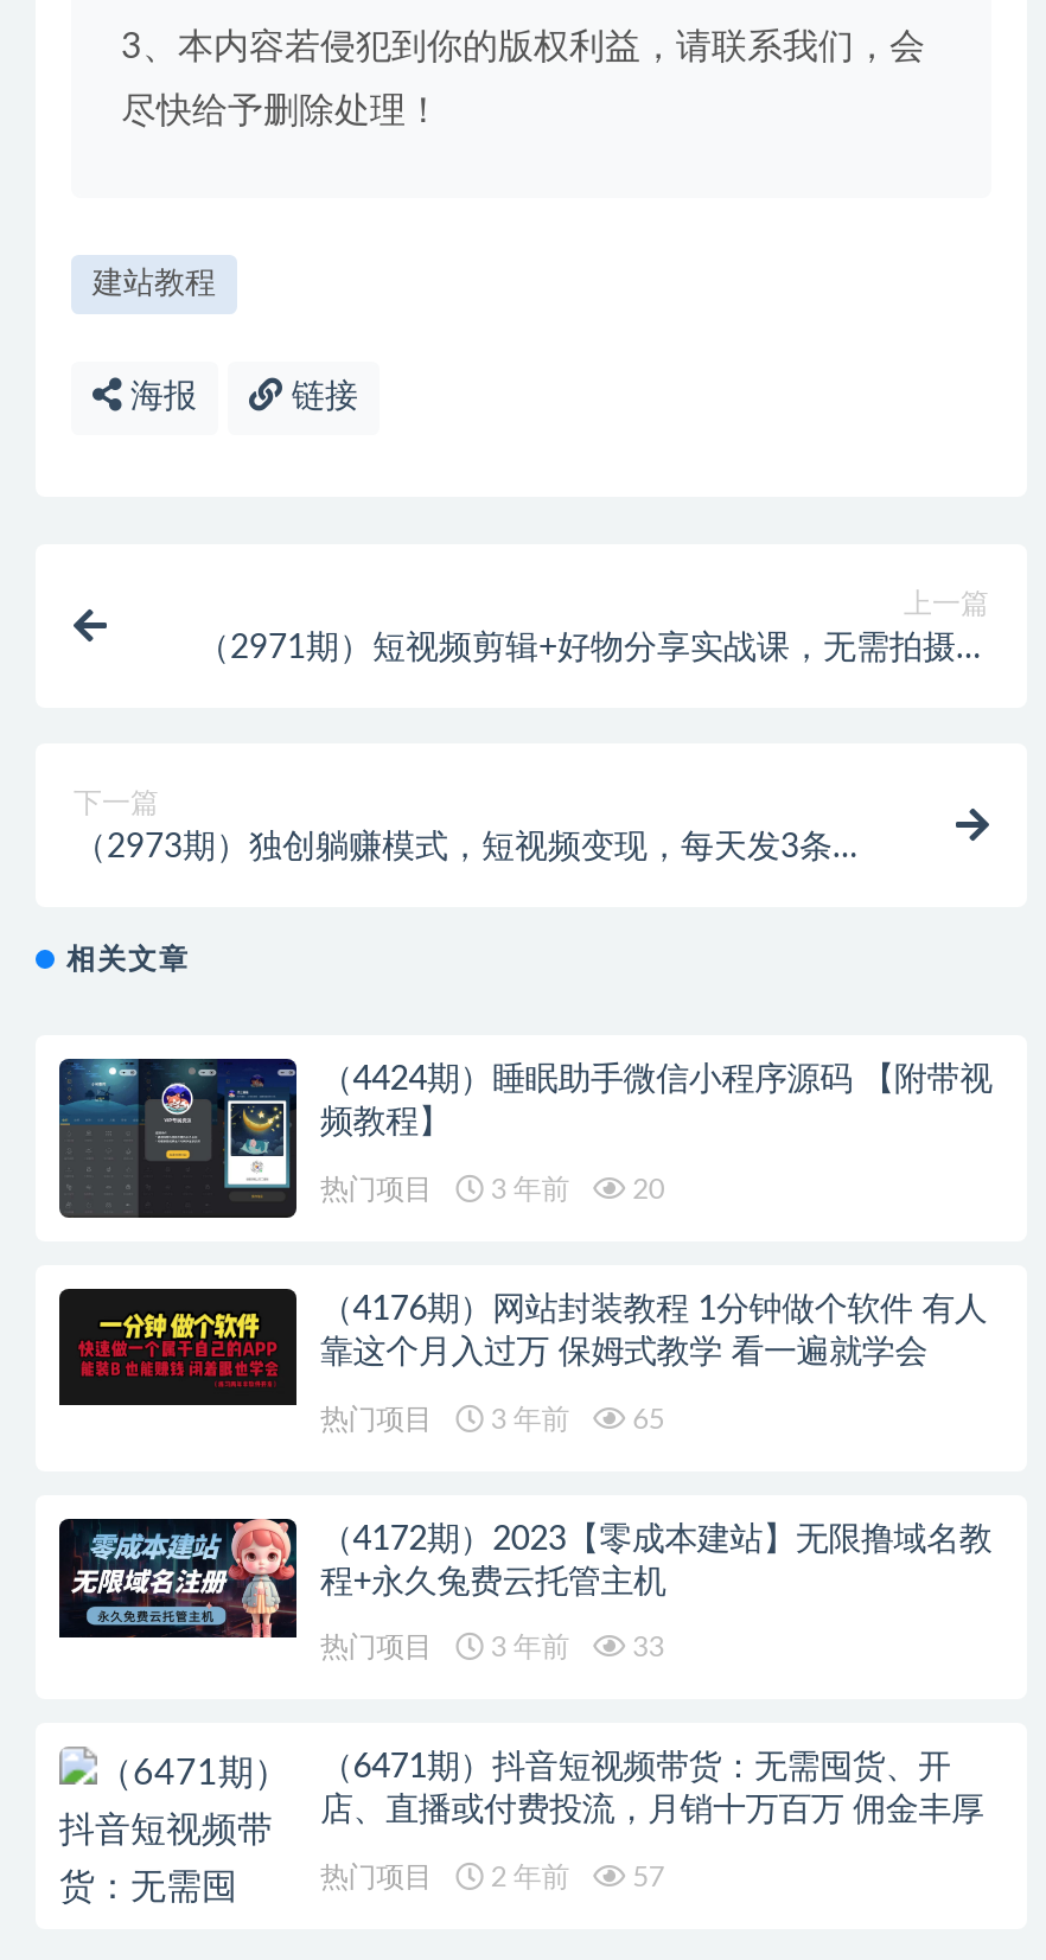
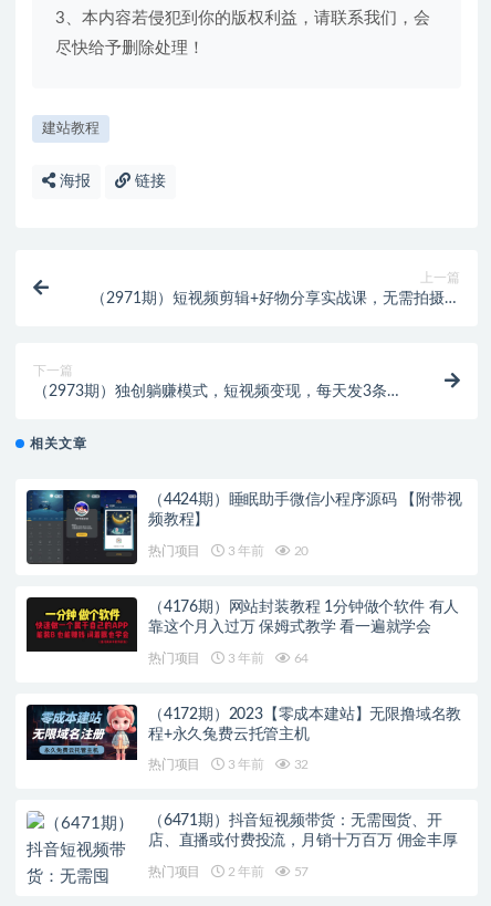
- 热门项目 3 年前 65
+ 热门项目 3 年前 64

- 热门项目 3 年前 33
+ 热门项目 3 年前 32
